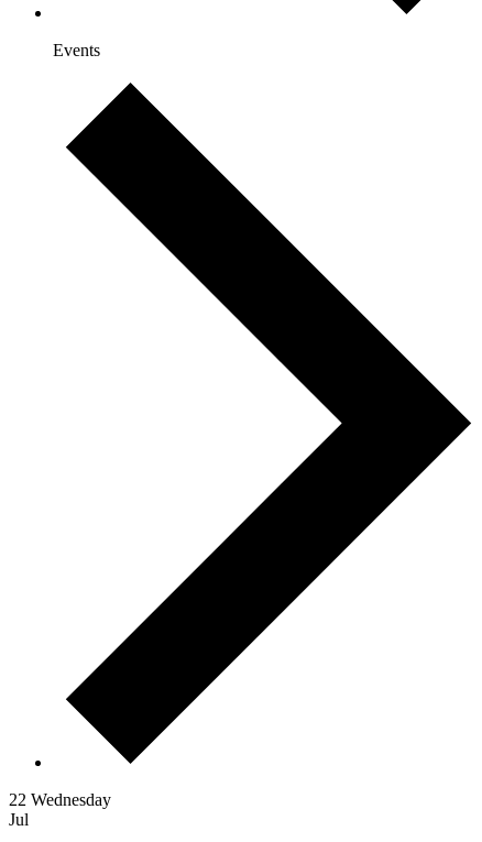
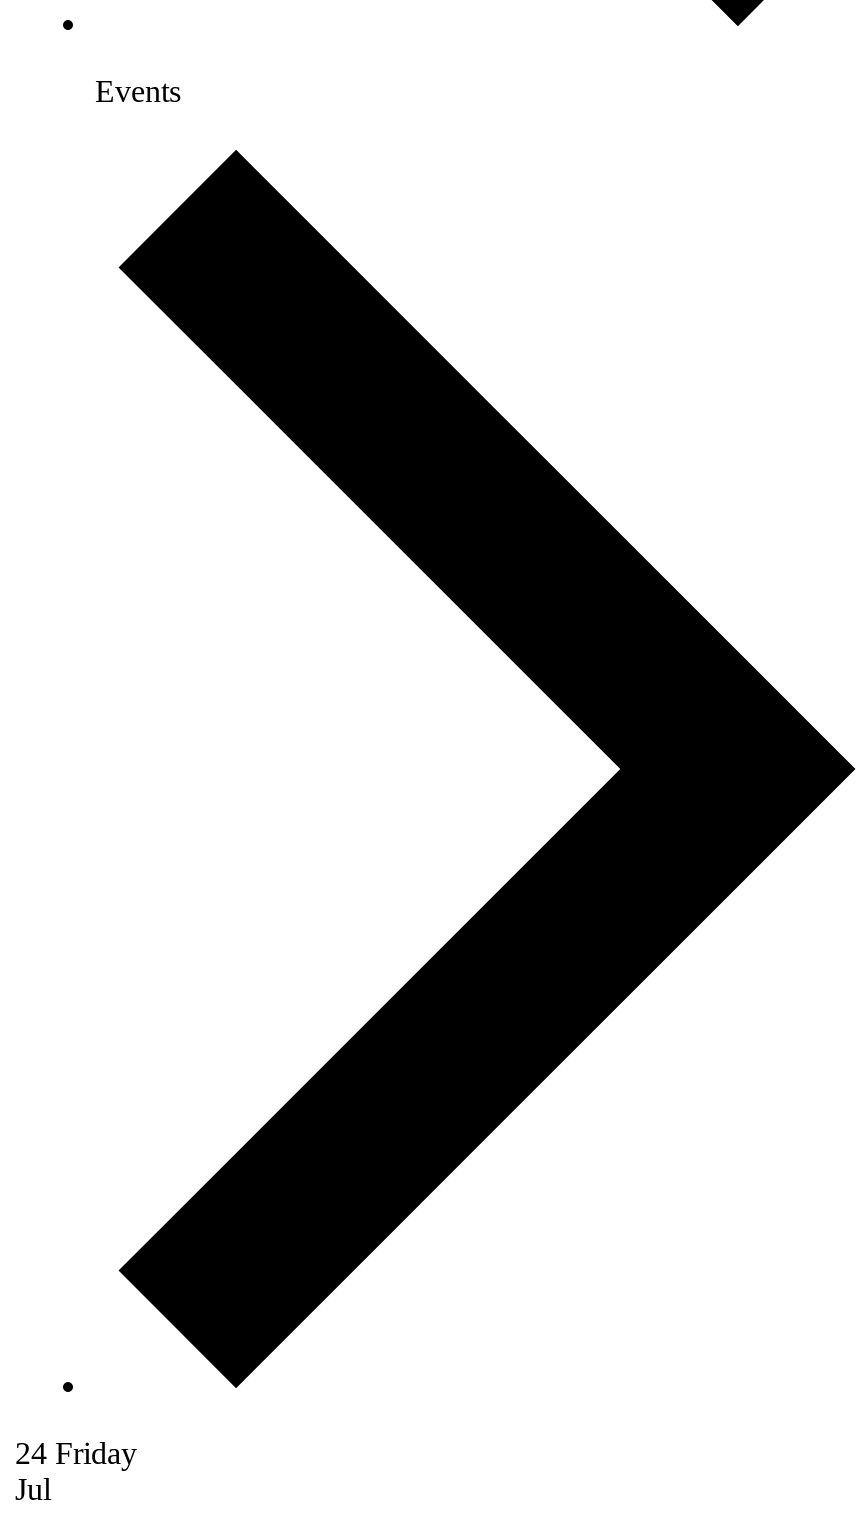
- 22 Wednesday
+ 24 Friday
